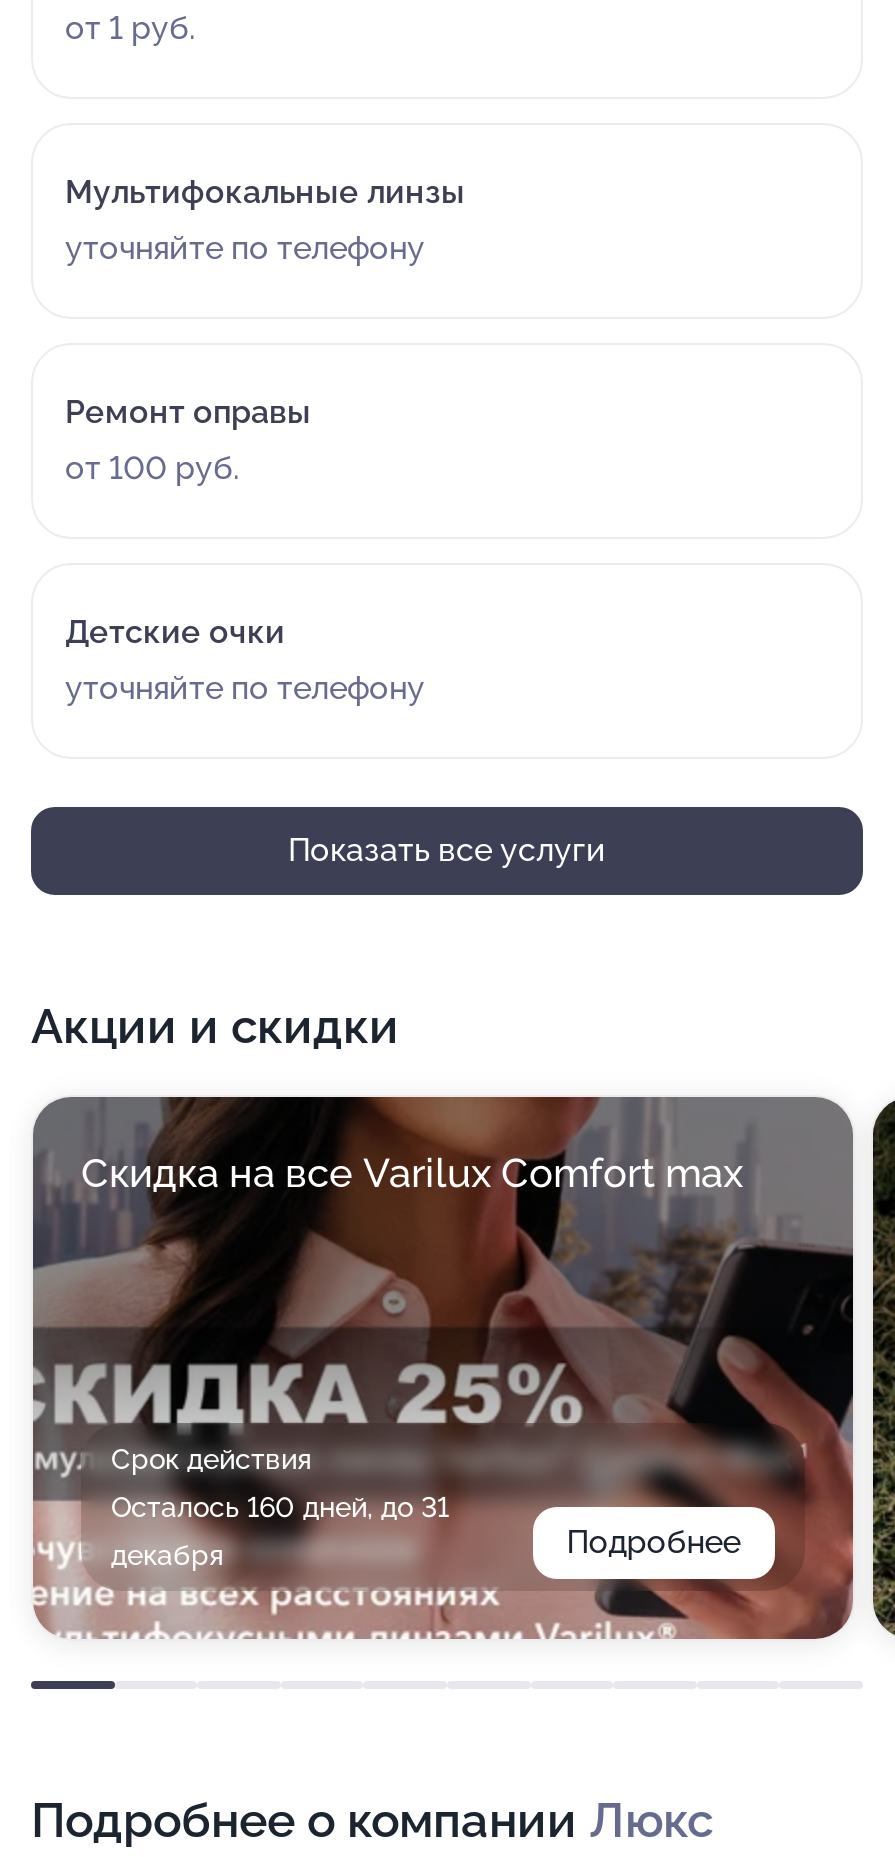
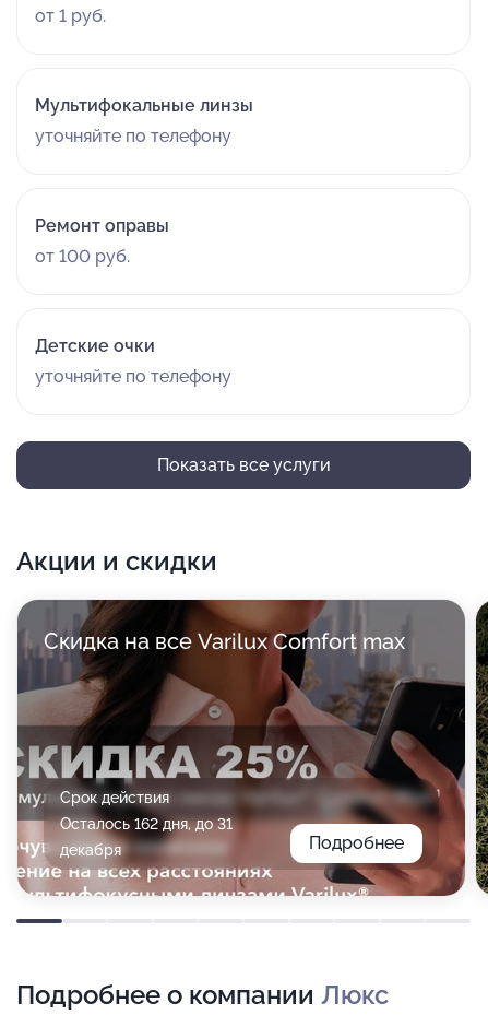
- Осталось 160 дней, до 31
+ Осталось 162 дня, до 31
